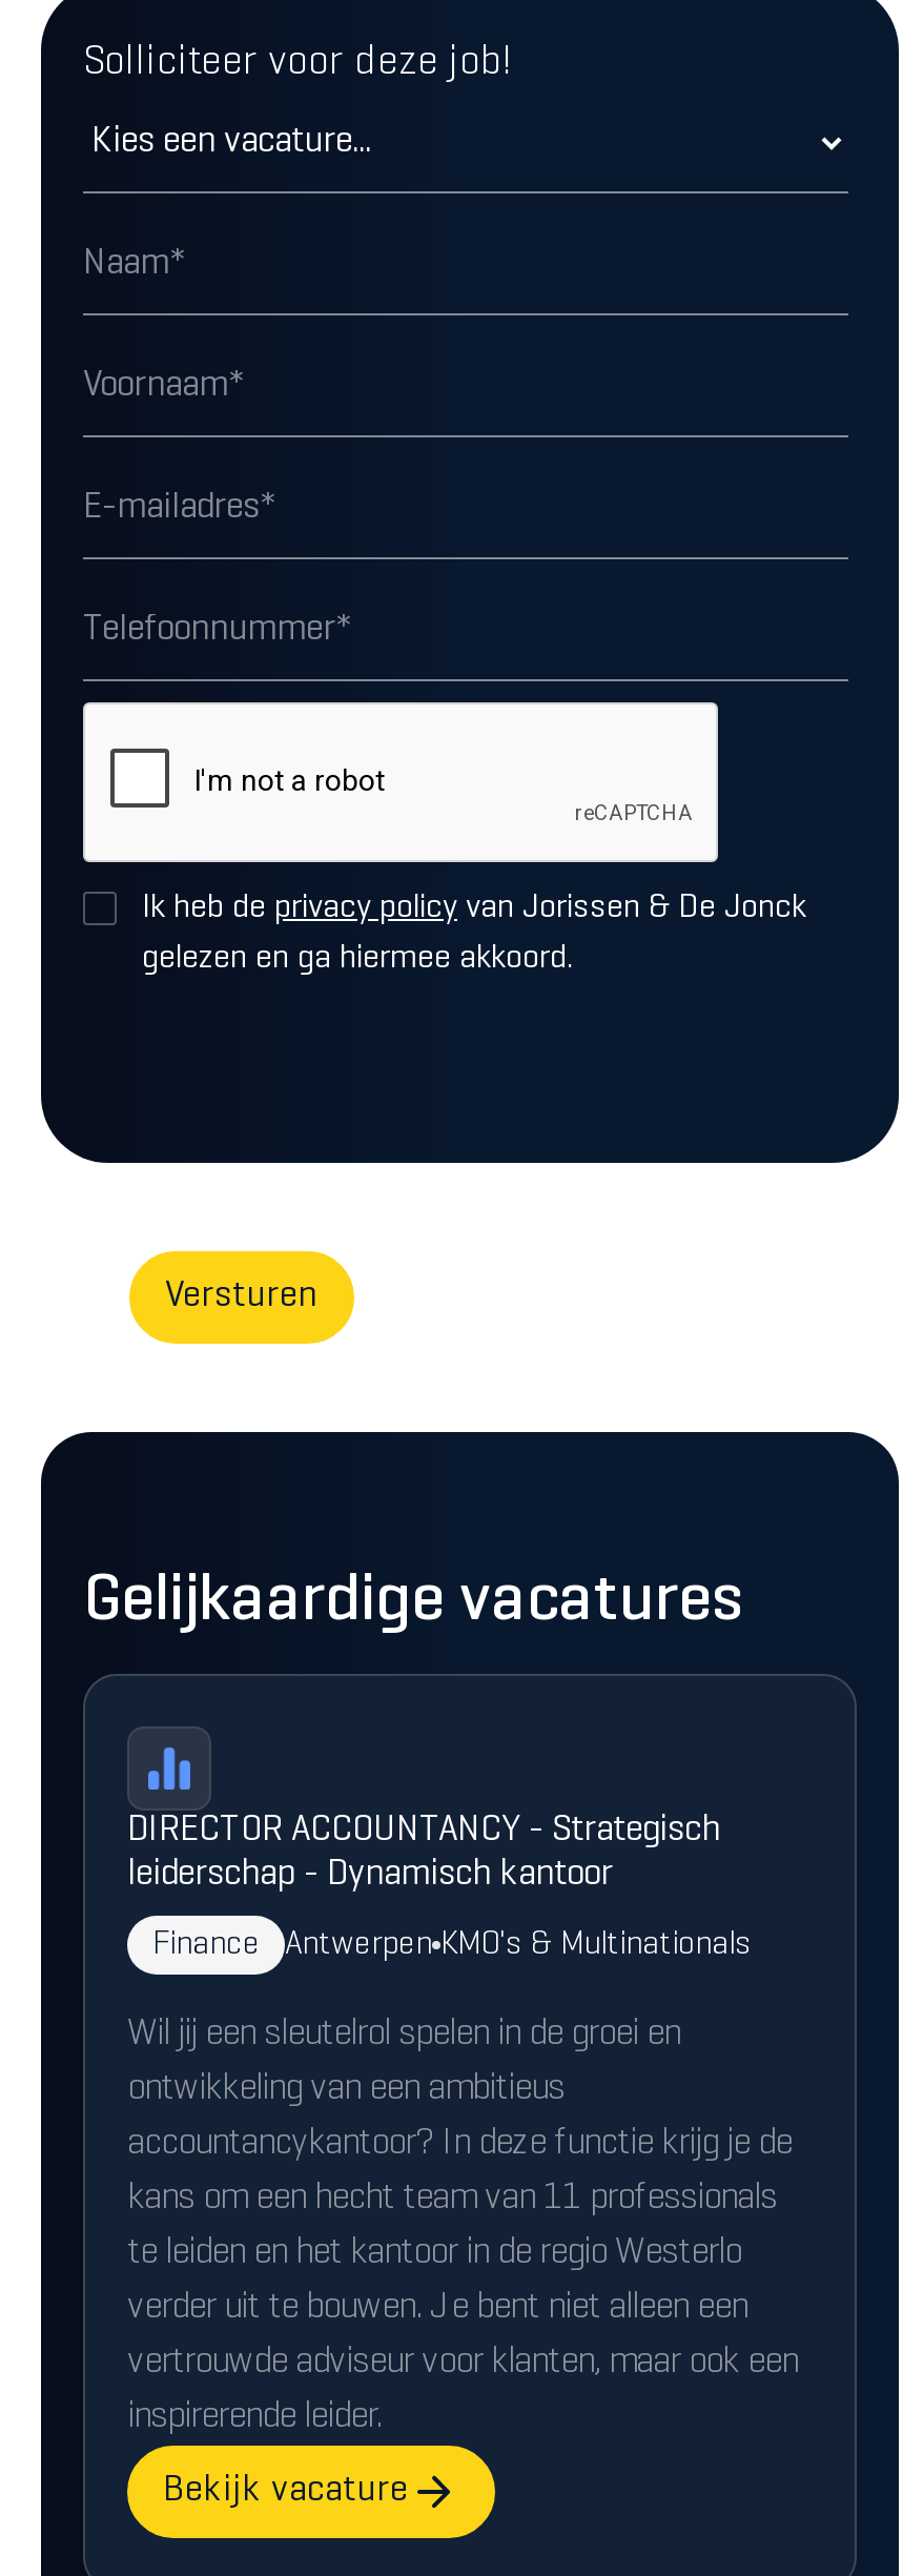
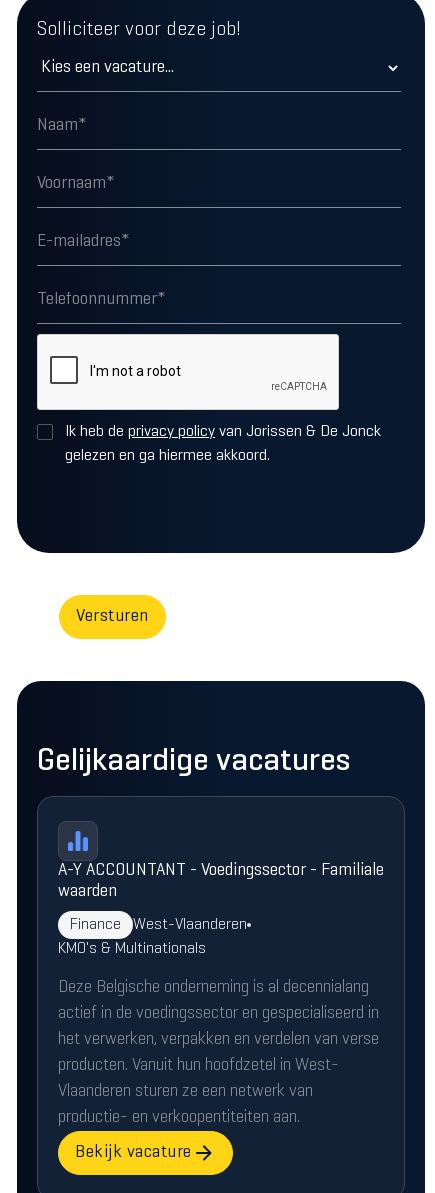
- DIRECTOR ACCOUNTANCY - Strategisch
- leiderschap - Dynamisch kantoor
+ A-Y ACCOUNTANT - Voedingssector - Familiale
+ waarden

- Antwerpen KMO's & Multinationals
- Wil jij een sleutelrol spelen in de groei en
- ontwikkeling van een ambitieus
- accountancykantoor? In deze functie krijg je de
- kans om een hecht team van 11 professionals
- te leiden en het kantoor in de regio Westerlo
- verder uit te bouwen. Je bent niet alleen een
- vertrouwde adviseur voor klanten, maar ook een
- inspirerende leider.
+ West-Vlaanderen
+ KMO's & Multinationals
+ Deze Belgische onderneming is al decennialang
+ actief in de voedingssector en gespecialiseerd in
+ het verwerken, verpakken en verdelen van verse
+ producten. Vanuit hun hoofdzetel in West-
+ Vlaanderen sturen ze een netwerk van
+ productie- en verkoopentiteiten aan.
